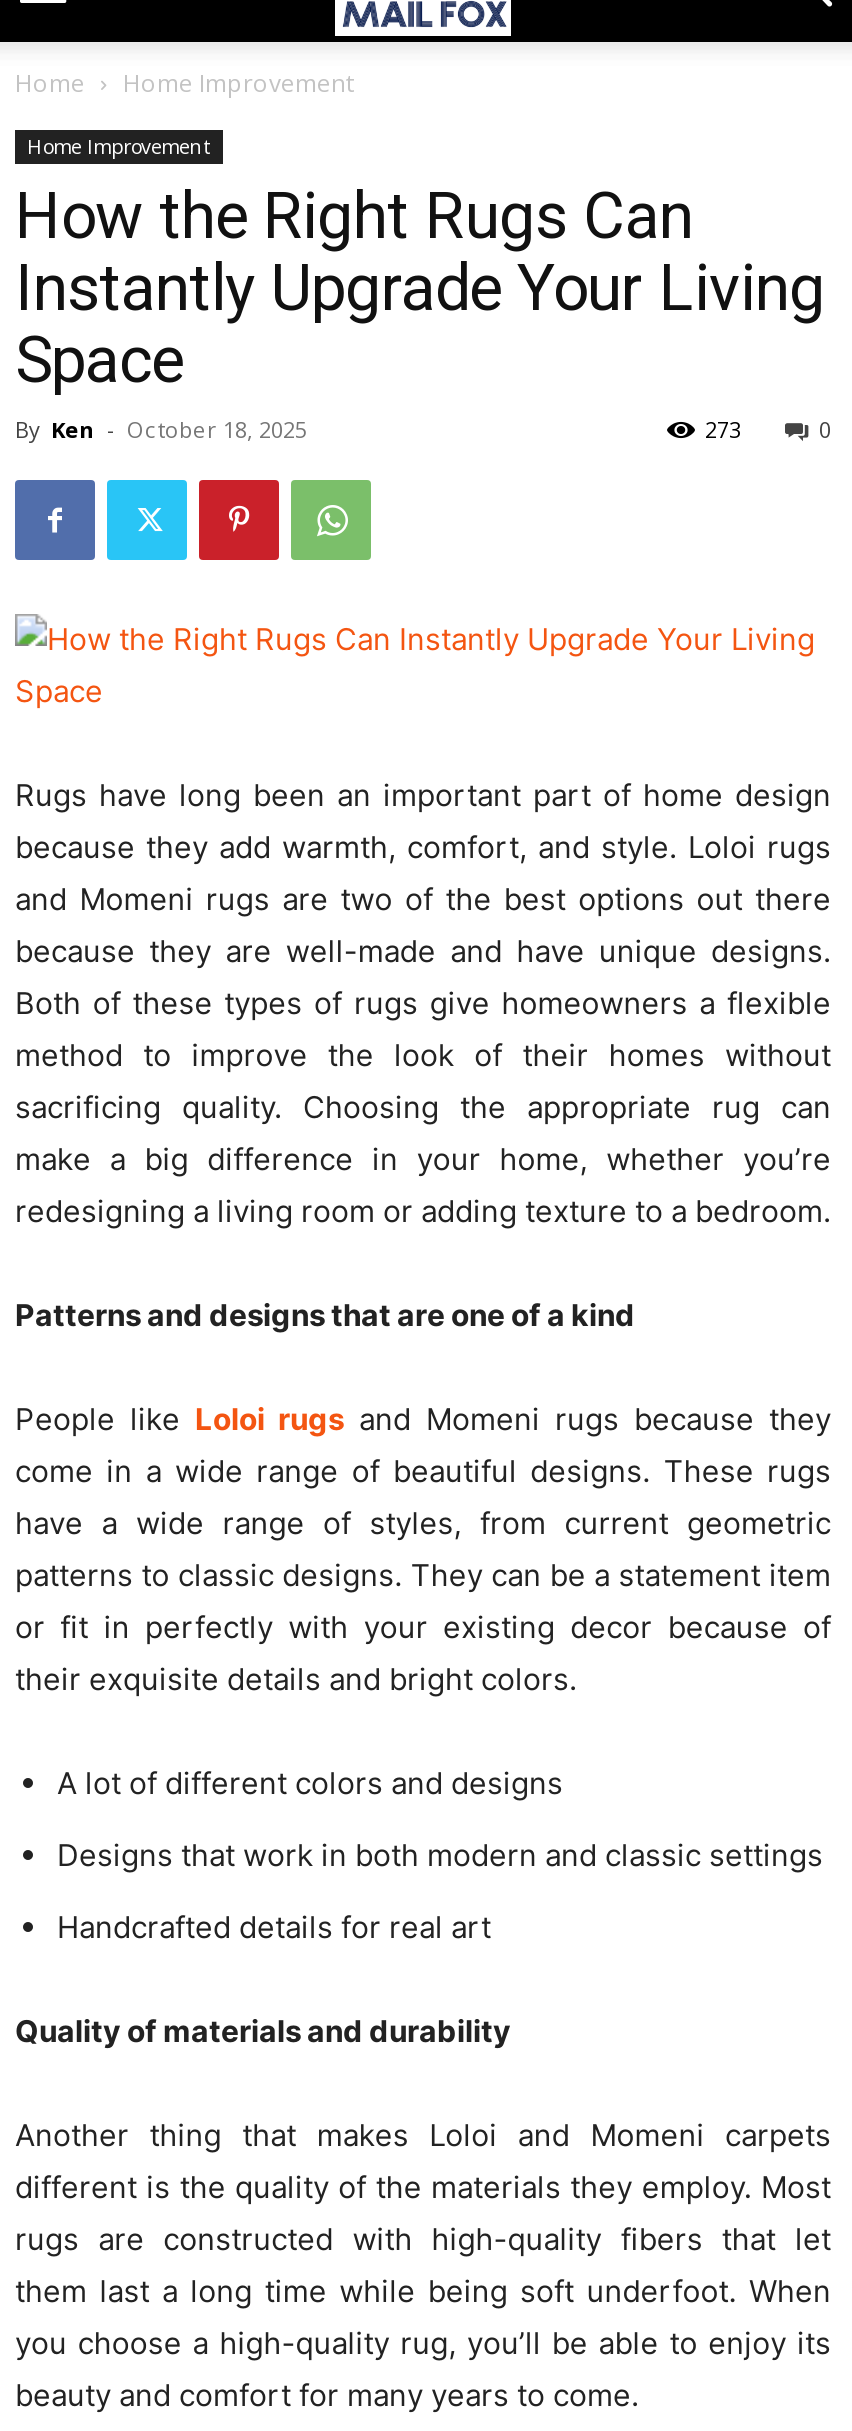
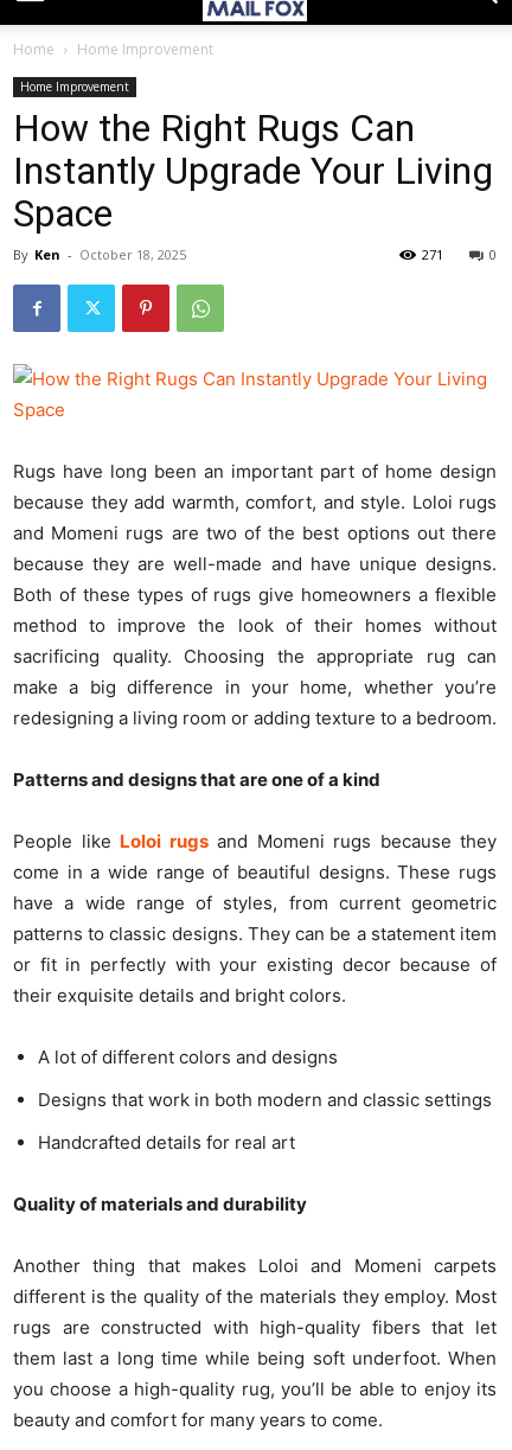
- 273
+ 271
